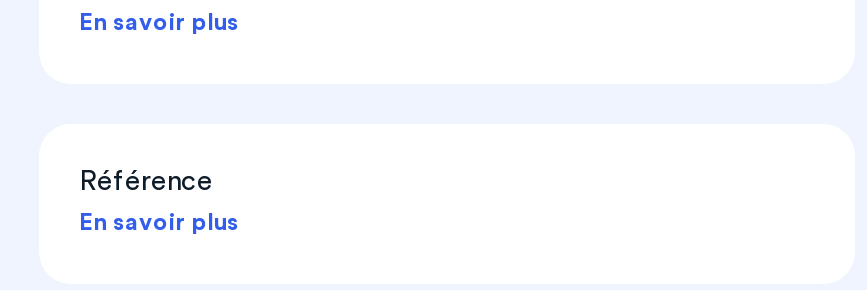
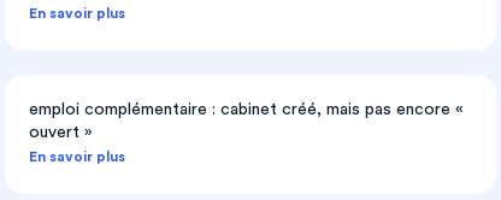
- Référence
+ emploi complémentaire : cabinet créé, mais pas encore «
+ ouvert »
